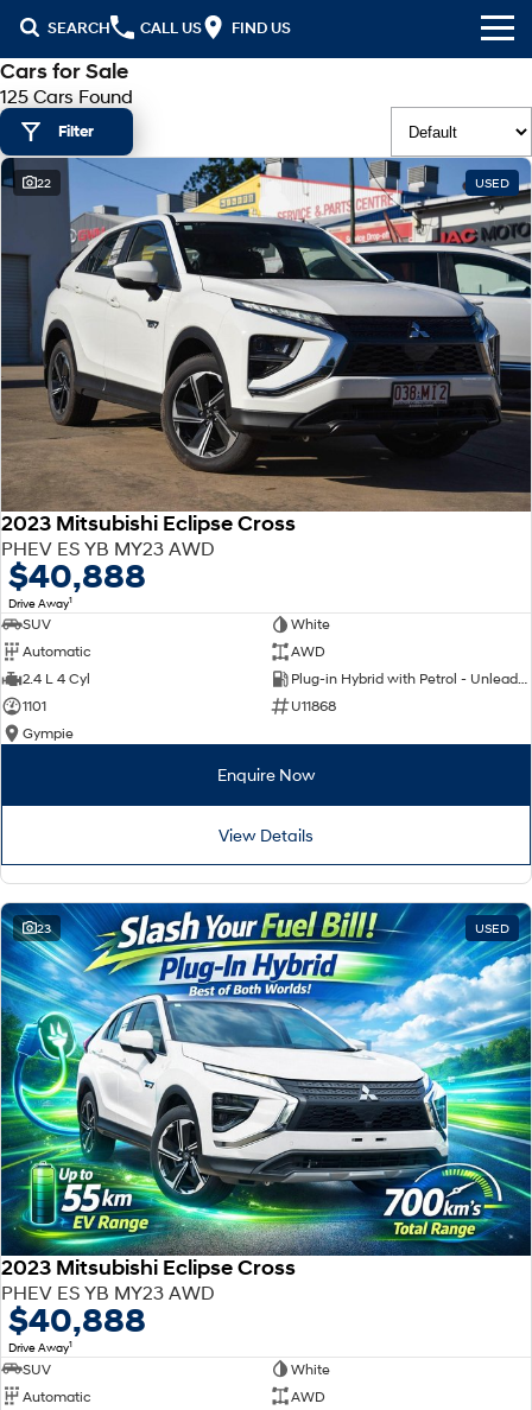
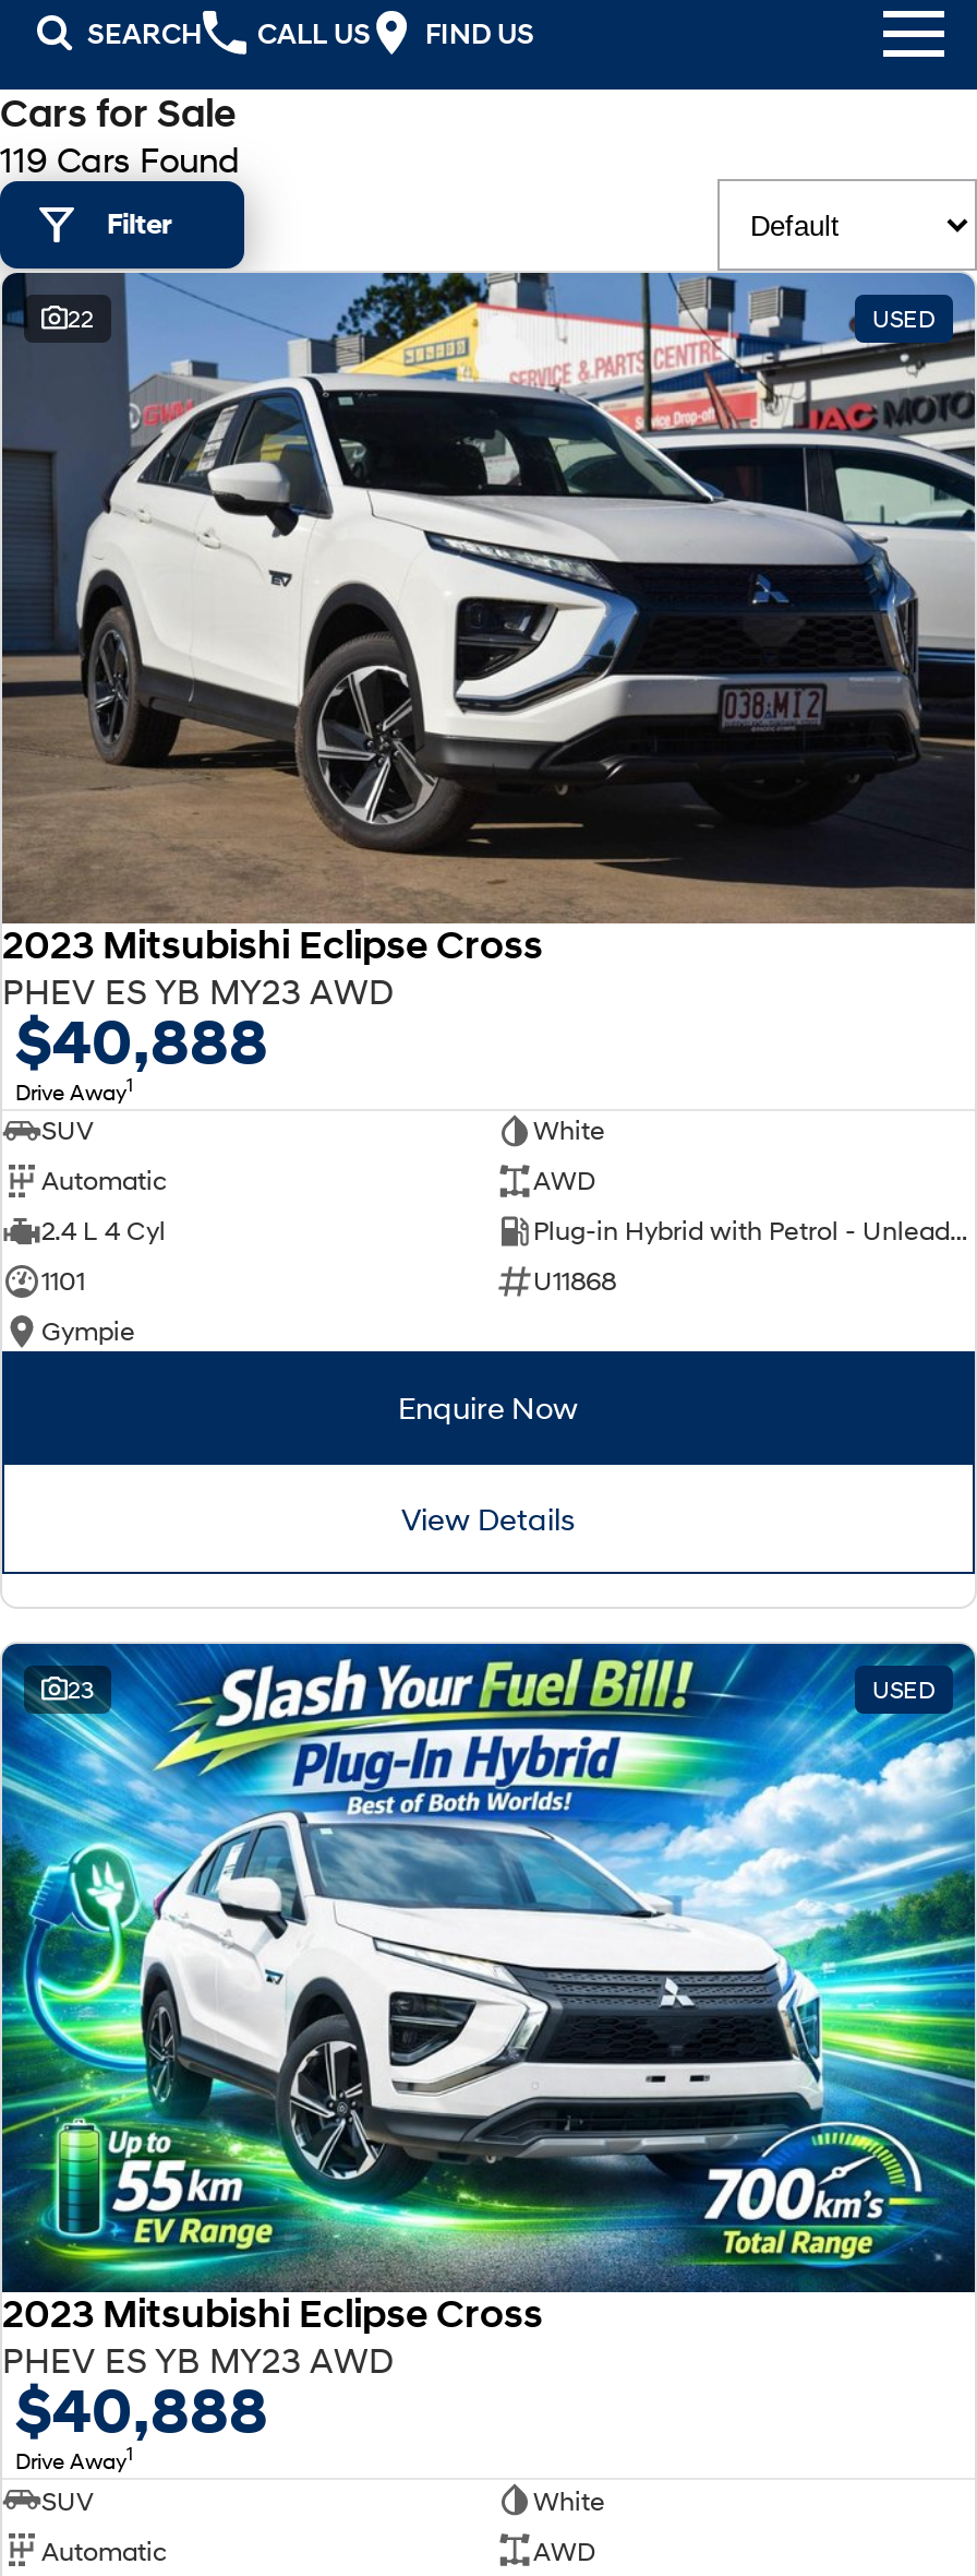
- 125 Cars Found
+ 119 Cars Found
